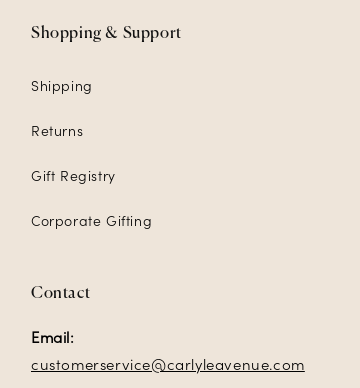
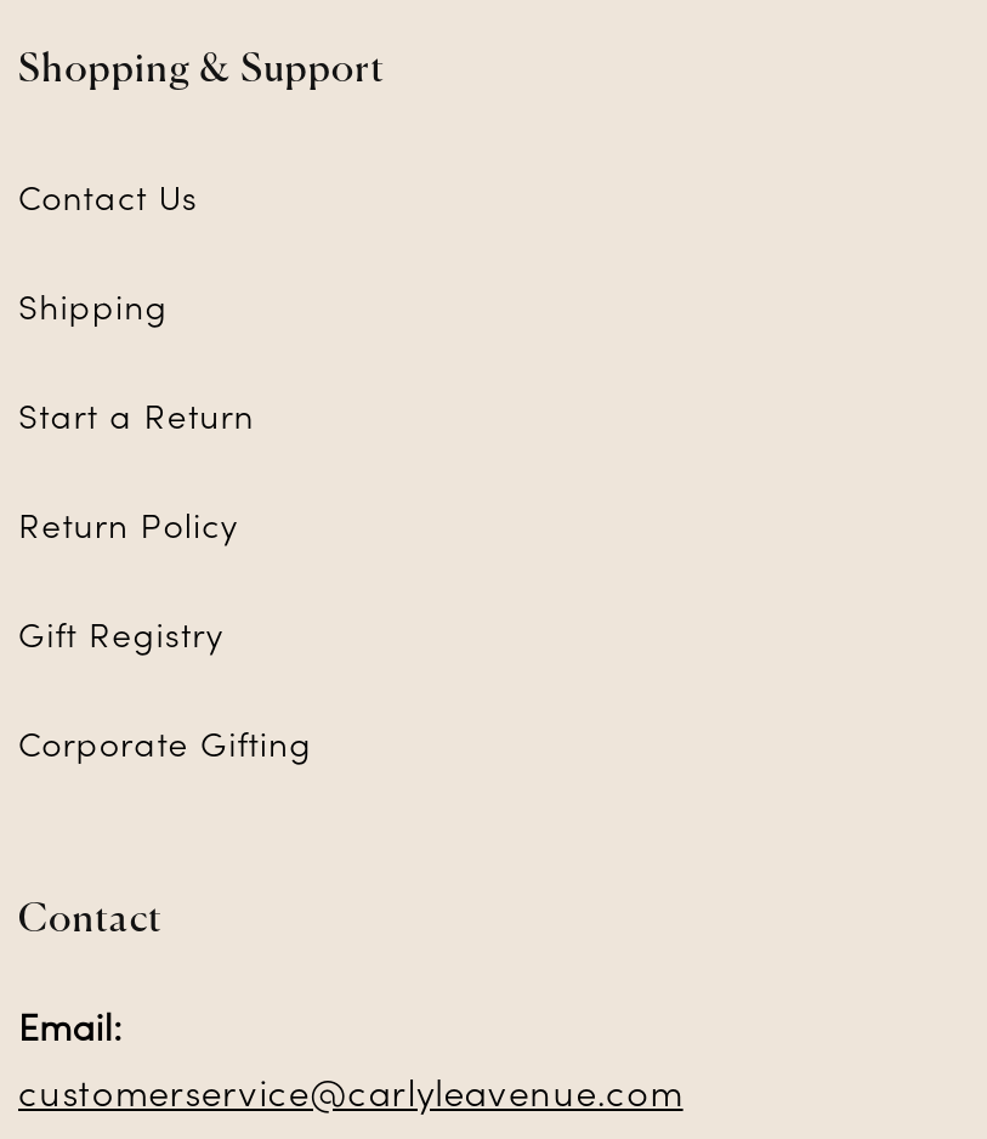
+ Contact Us

- Returns
+ Start a Return
+ Return Policy
